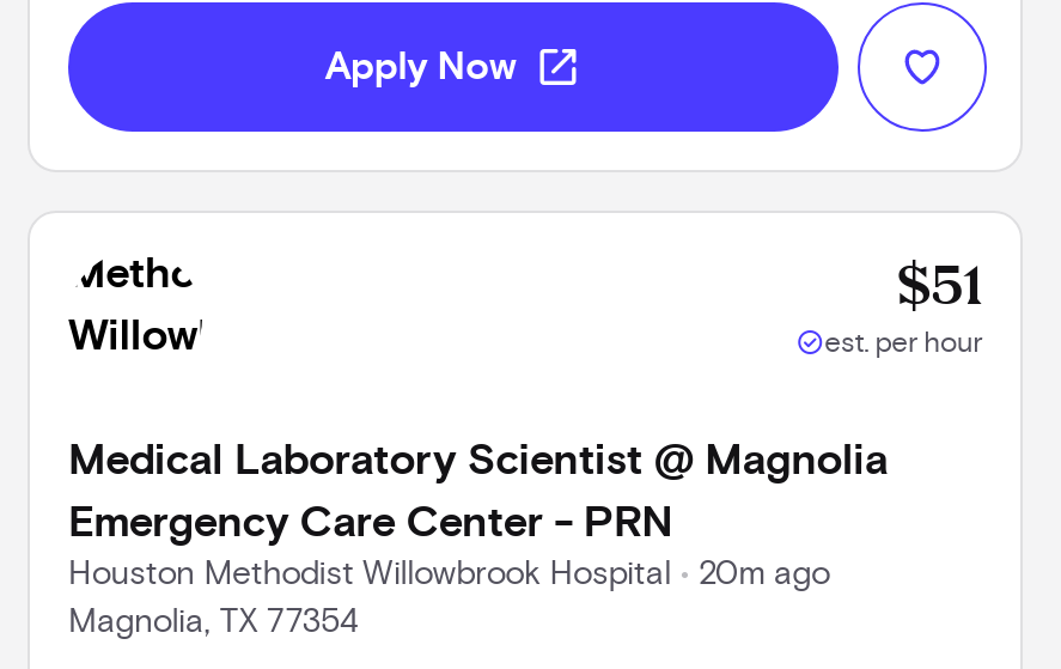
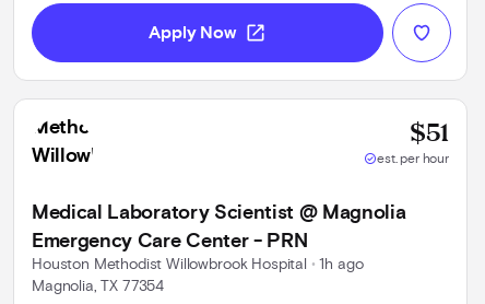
- Houston Methodist Willowbrook Hospital • 20m ago
+ Houston Methodist Willowbrook Hospital • 1h ago
